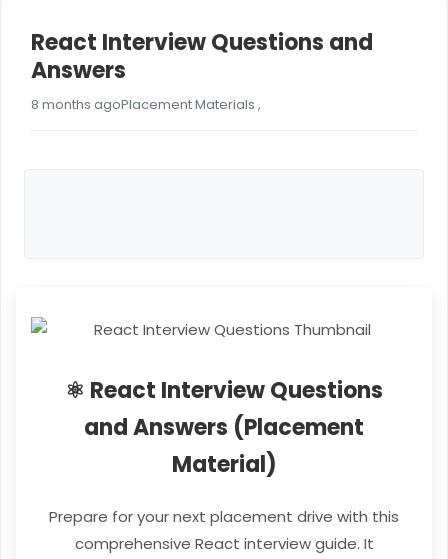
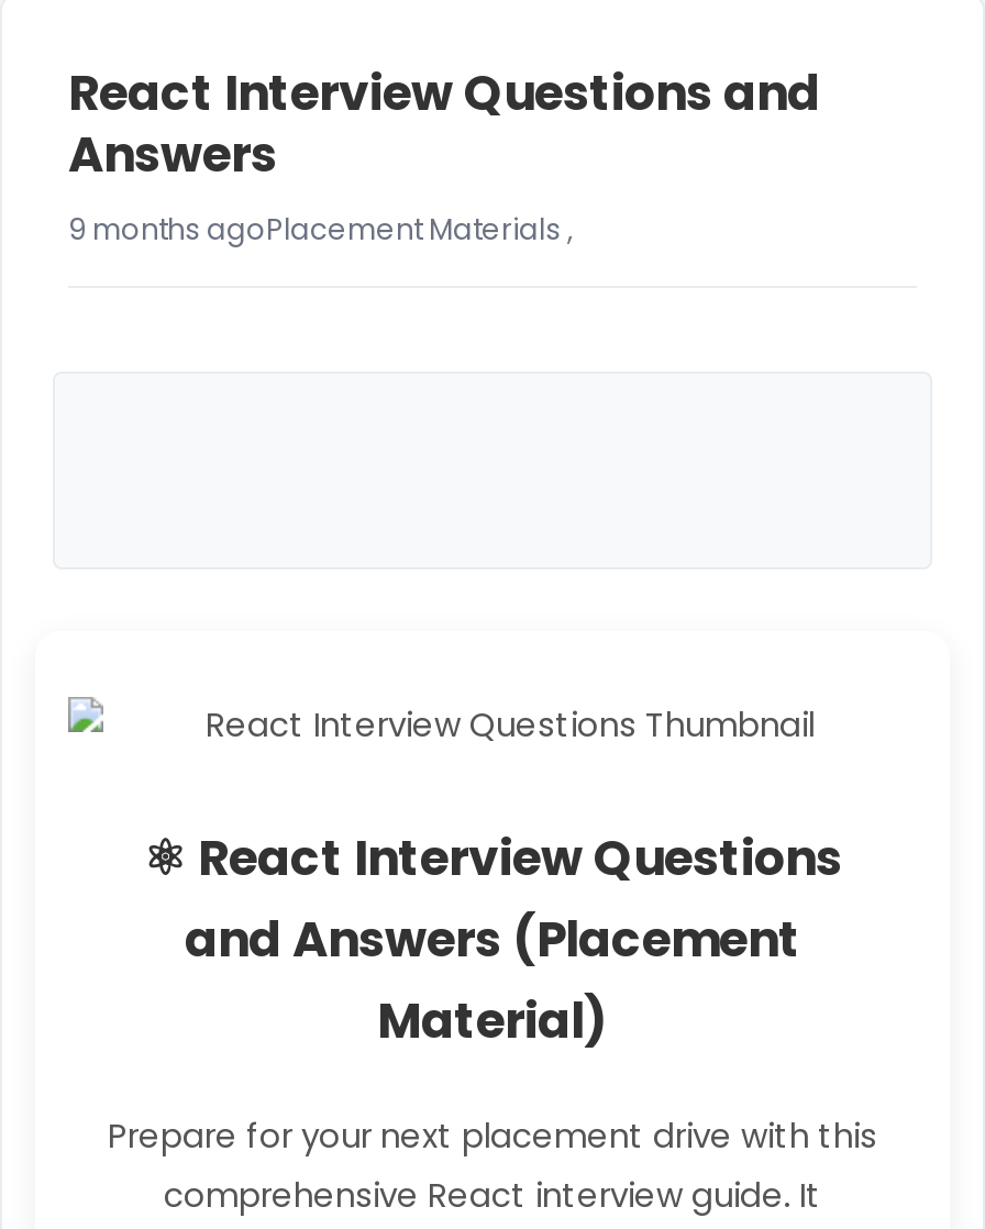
- 8 months agoPlacement Materials,
+ 9 months agoPlacement Materials,
